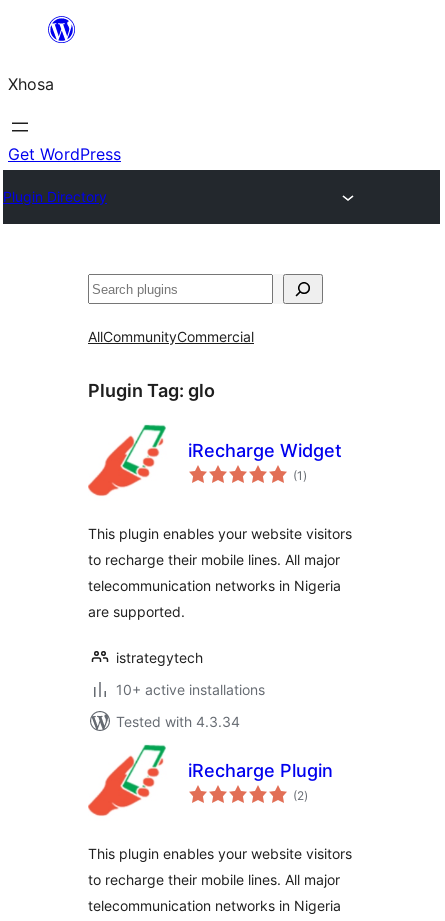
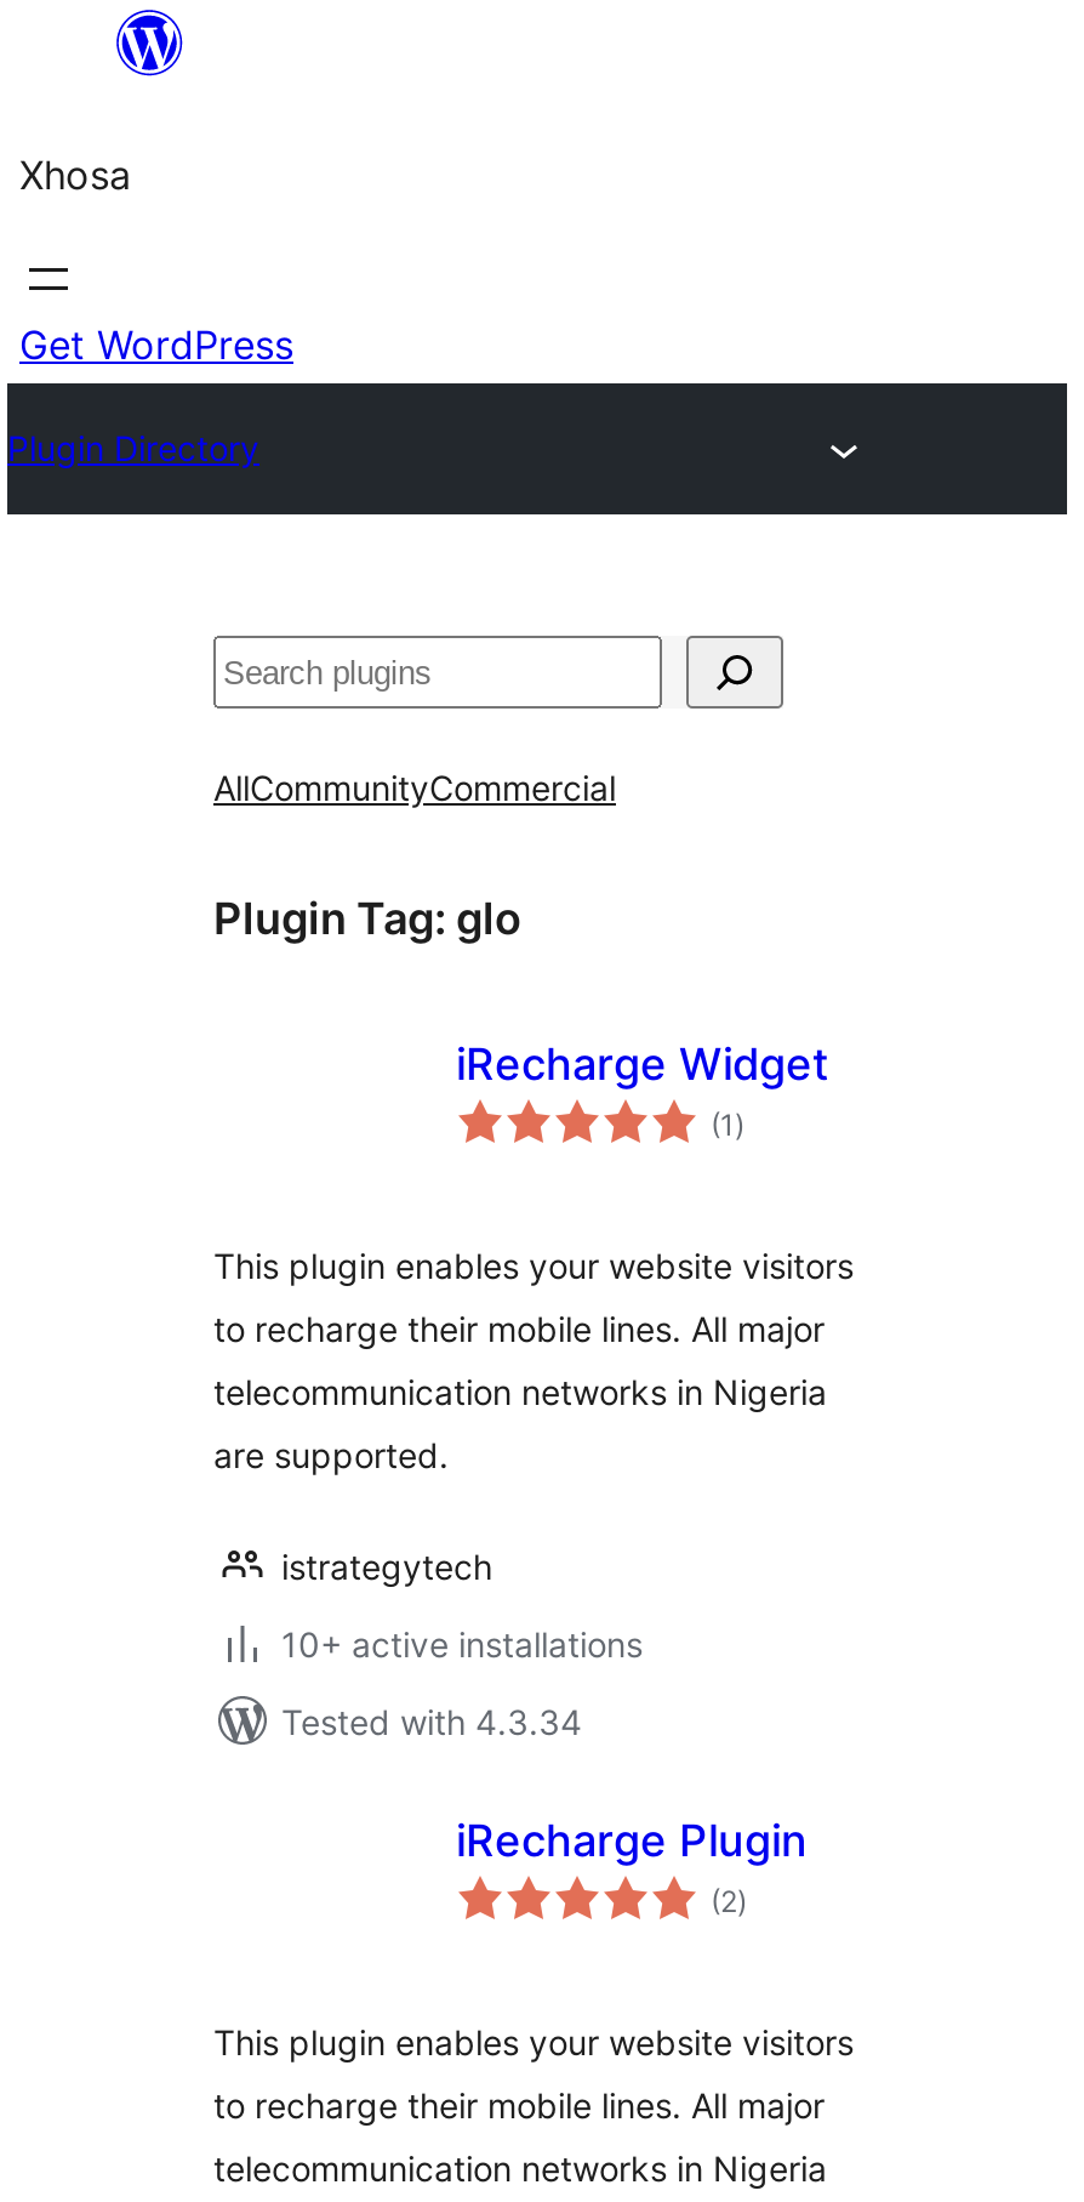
- [image]

- [image]
